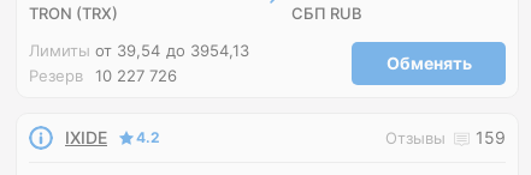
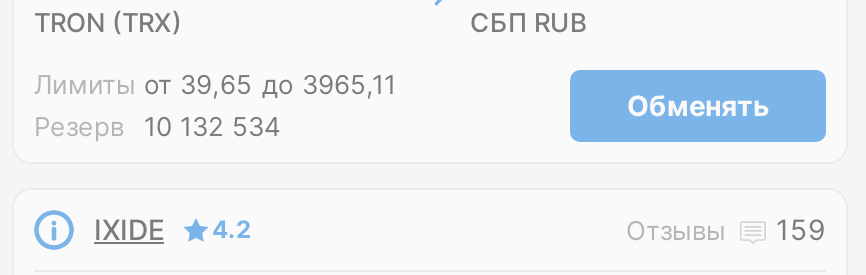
- Лимиты от 39,54 до 3954,13
+ Лимиты от 39,65 до 3965,11

- Резерв 10 227 726
+ Резерв 10 132 534
